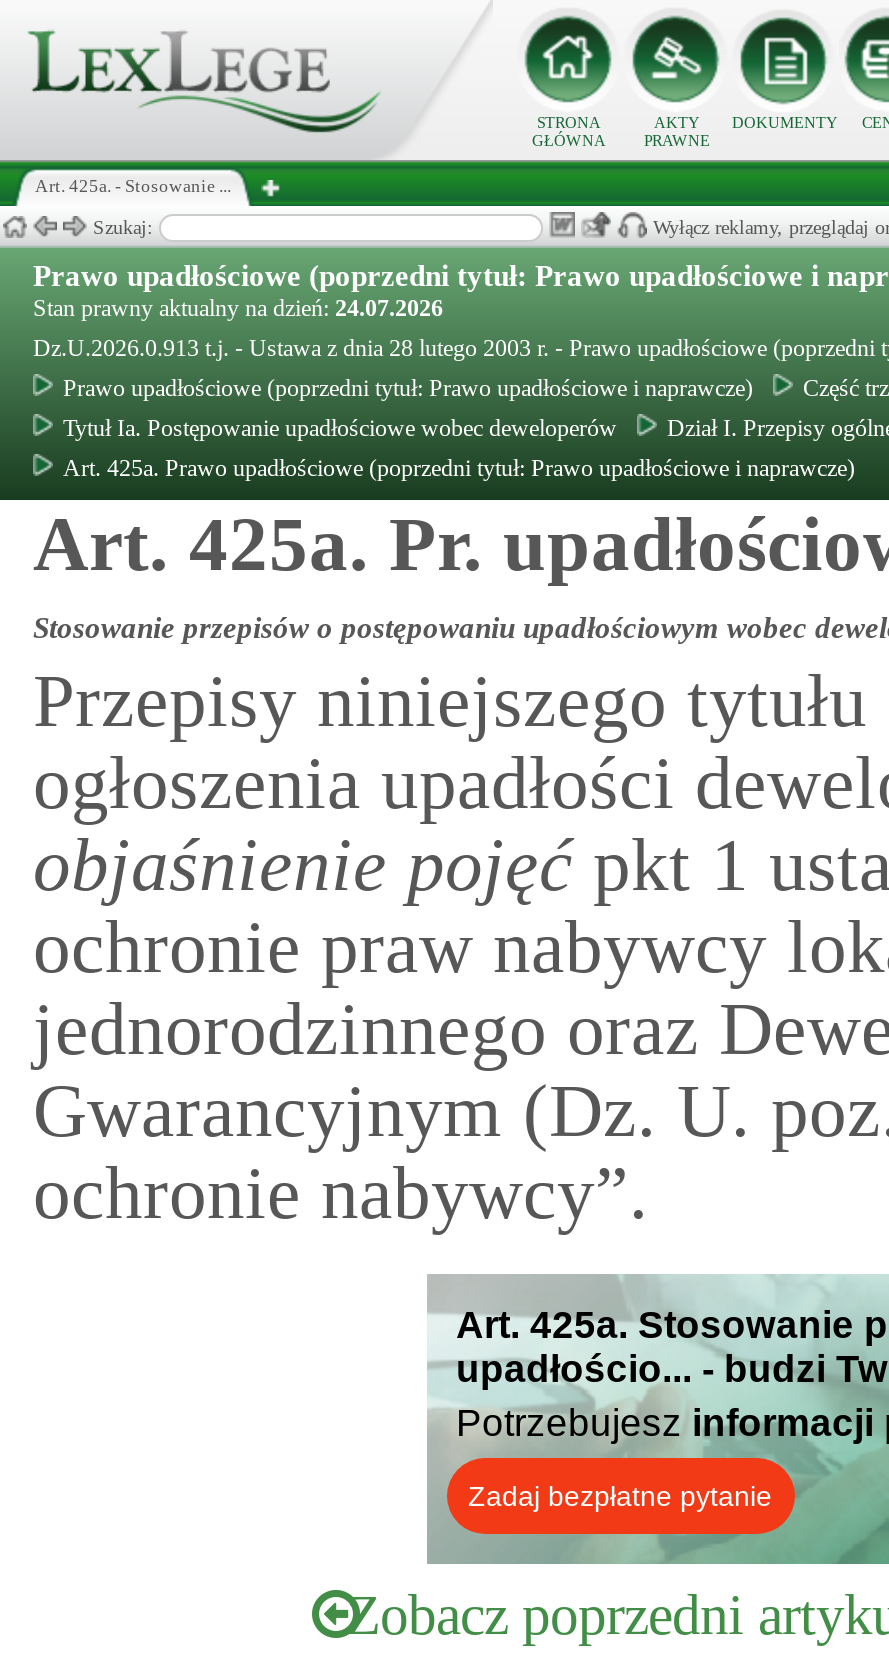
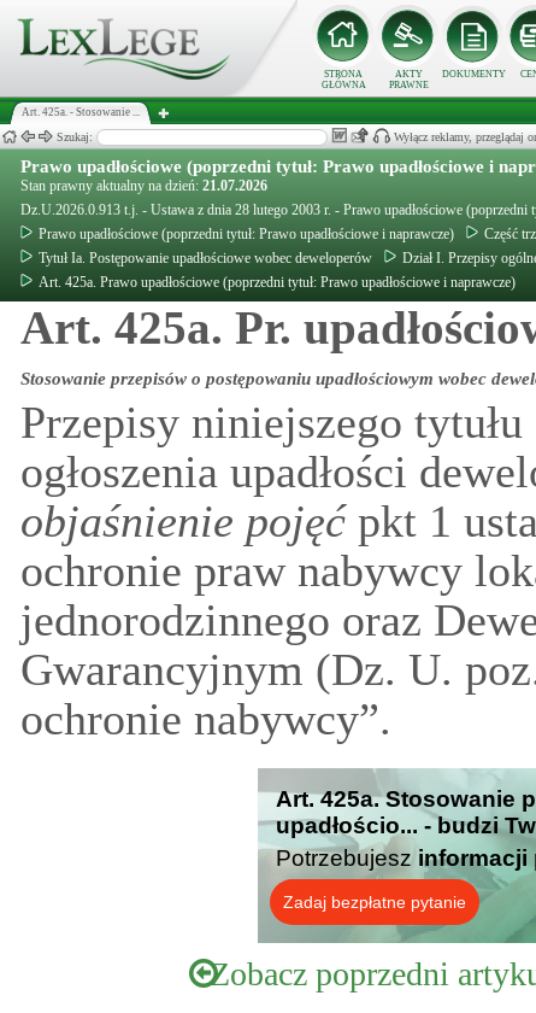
- Stan prawny aktualny na dzień: 24.07.2026
+ Stan prawny aktualny na dzień: 21.07.2026
